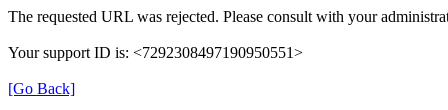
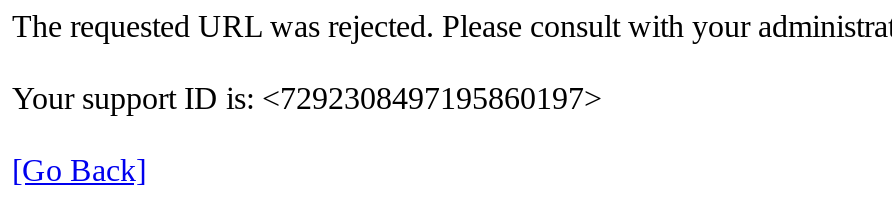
- Your support ID is: <7292308497190950551>
+ Your support ID is: <7292308497195860197>
